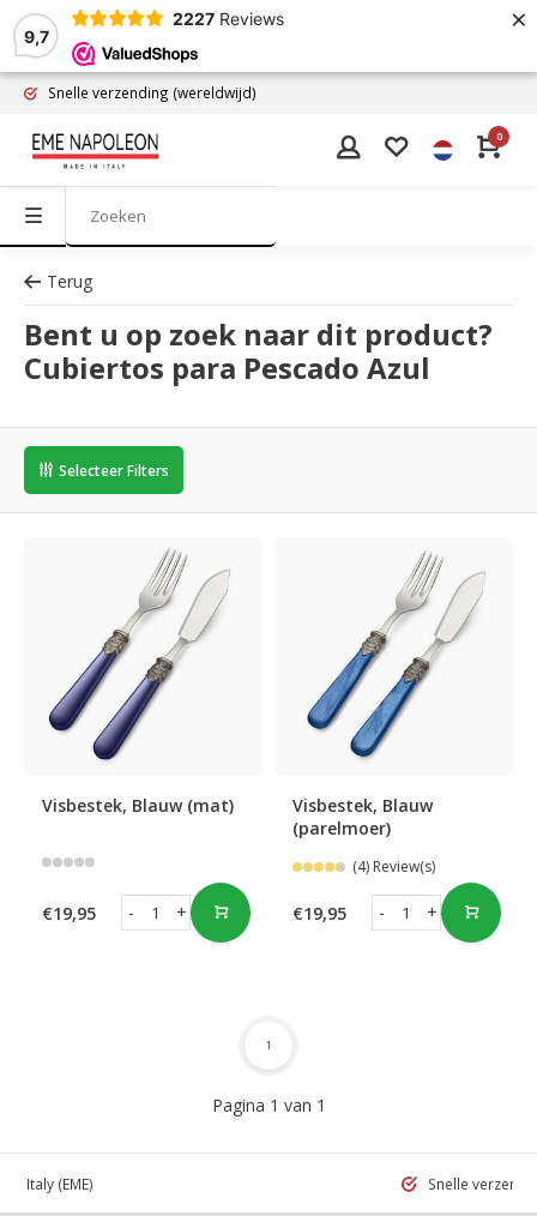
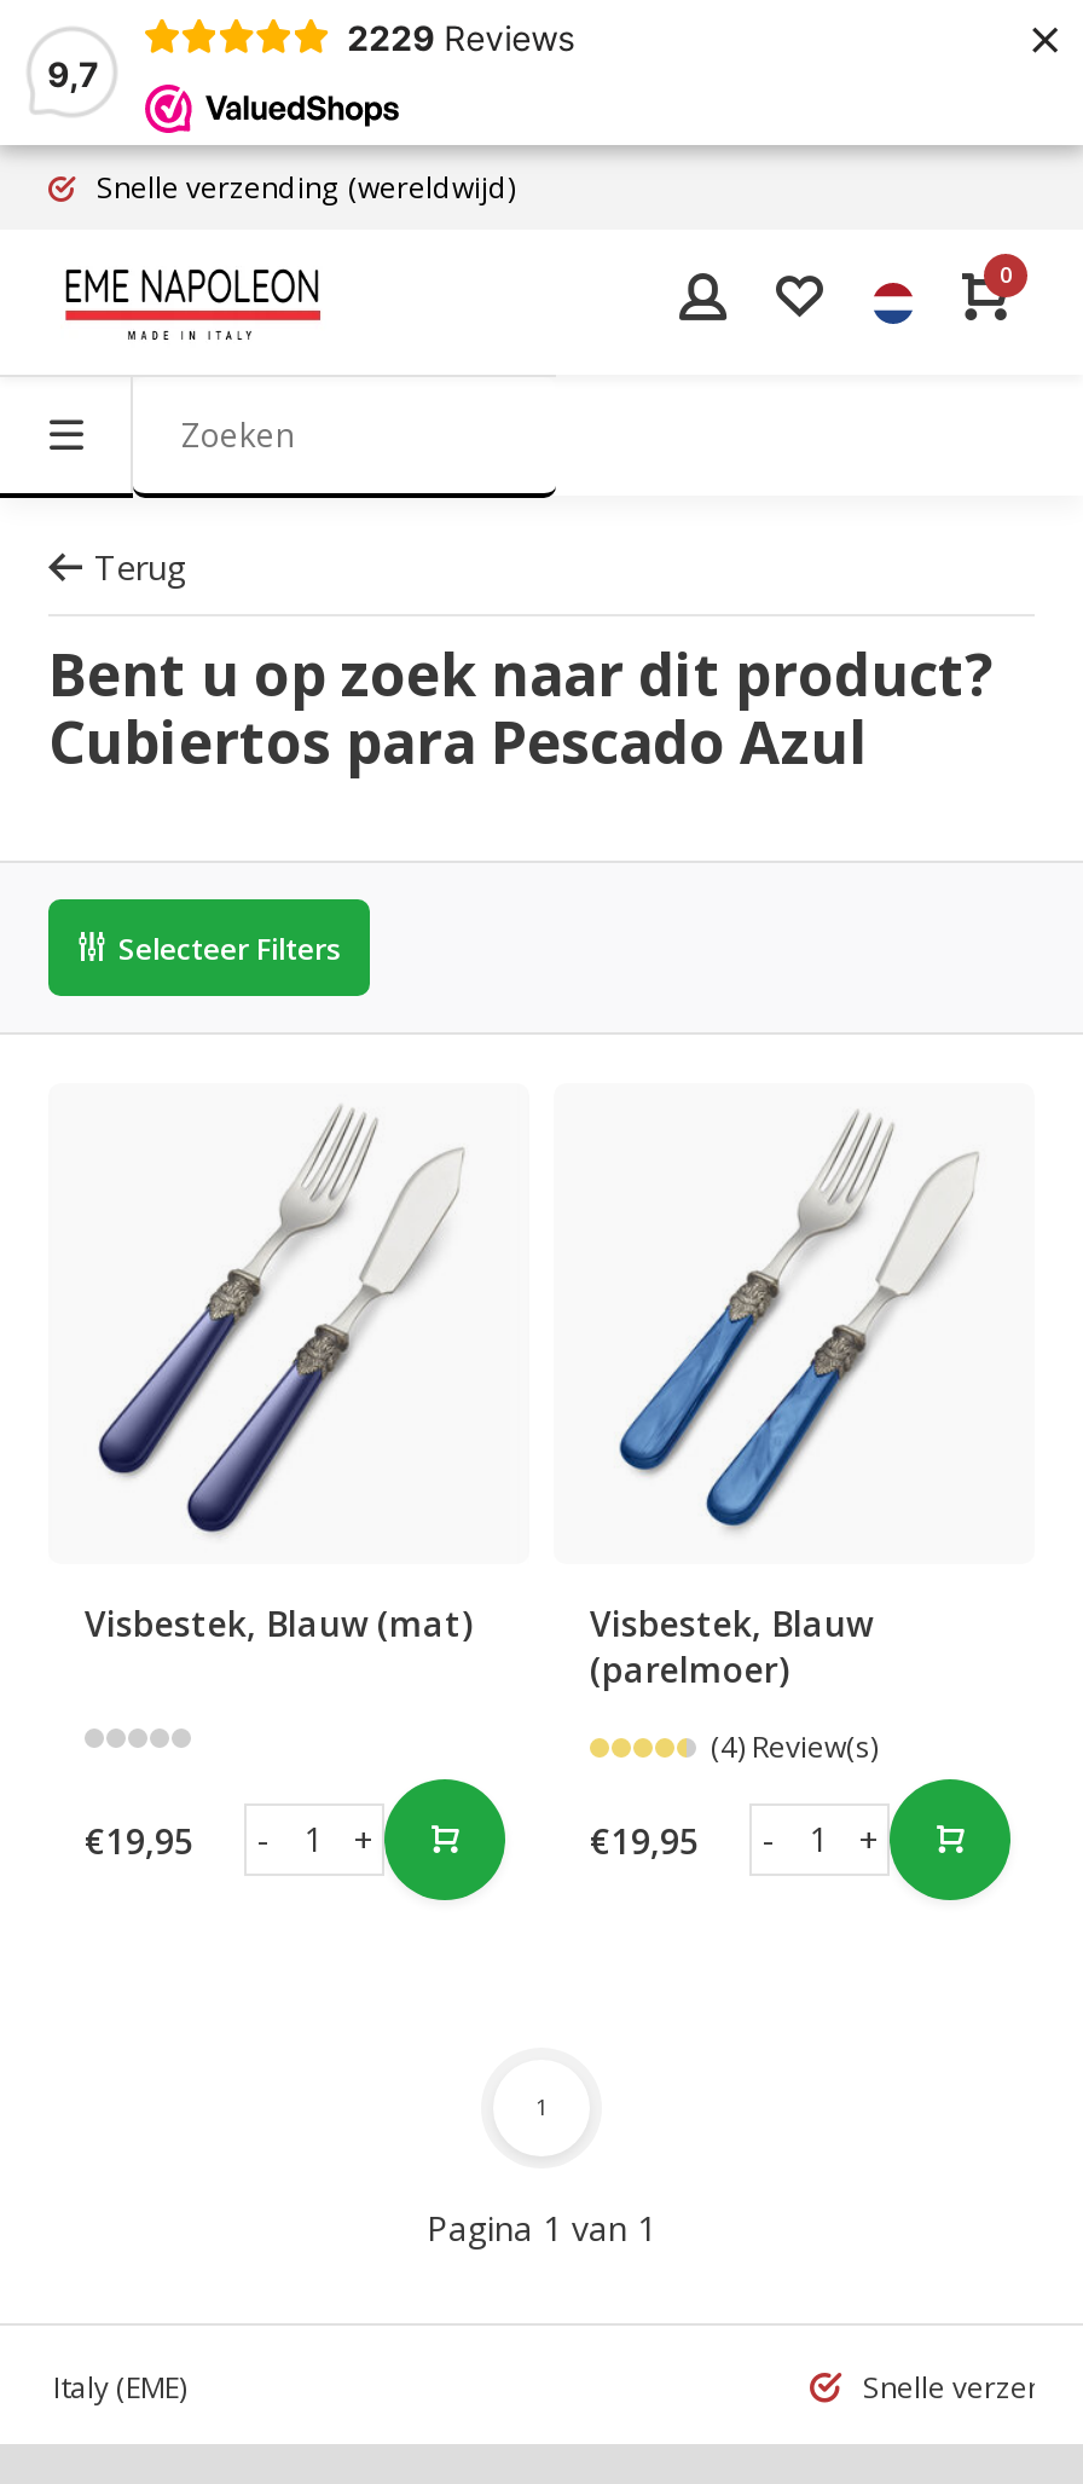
- 2227 Reviews
+ 2229 Reviews
